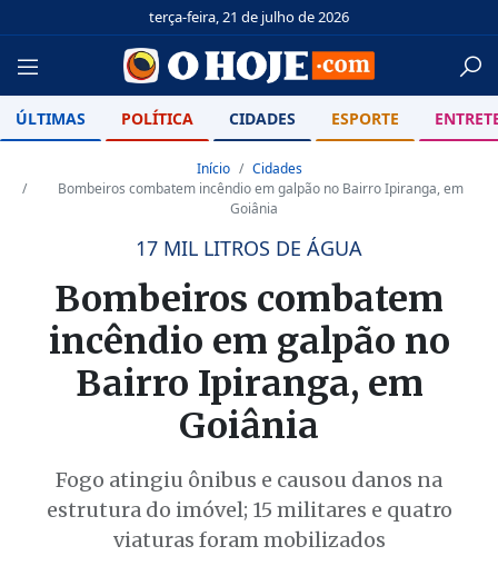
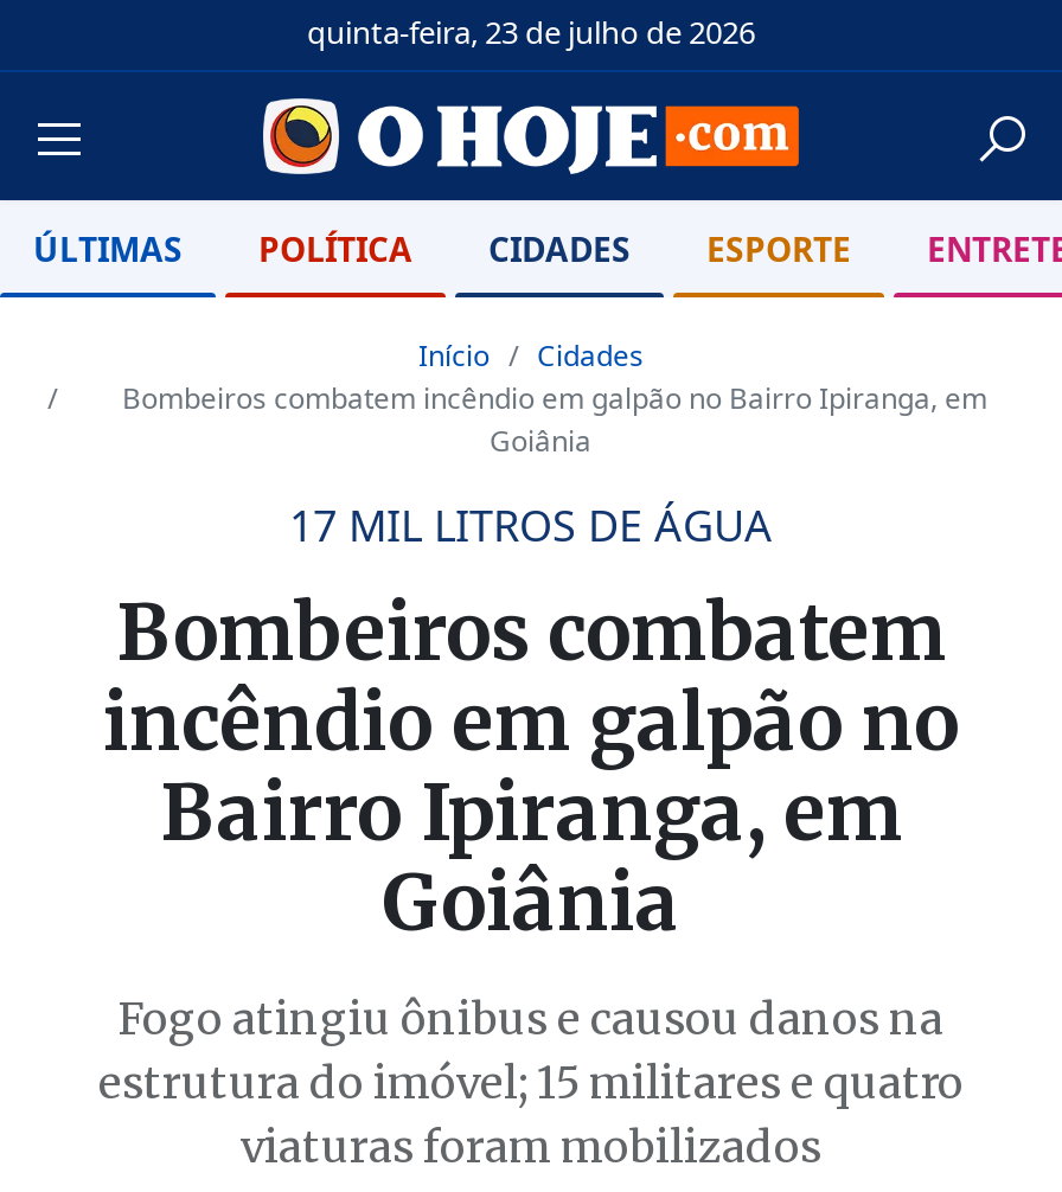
- terça-feira, 21 de julho de 2026
+ quinta-feira, 23 de julho de 2026
